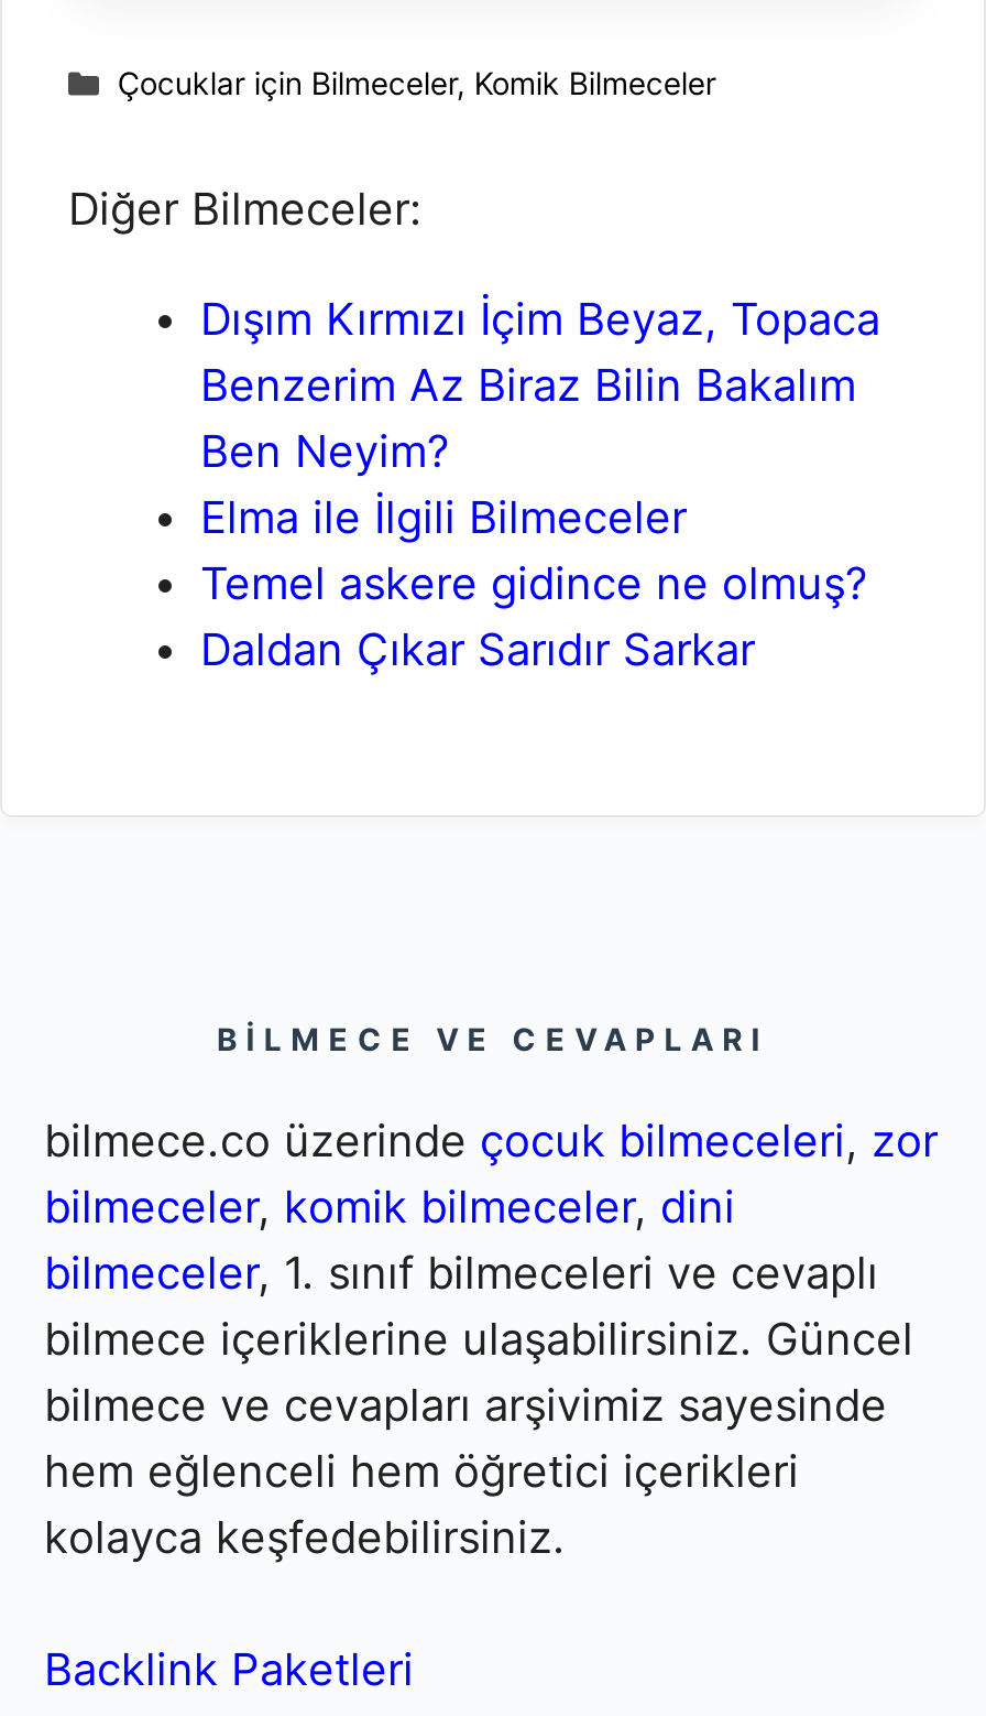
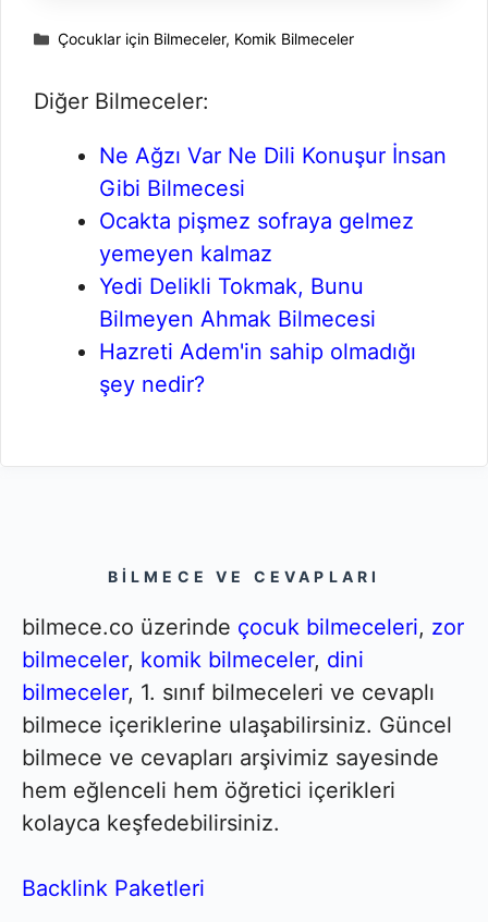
- Dışım Kırmızı İçim Beyaz, Topaca
- Benzerim Az Biraz Bilin Bakalım
- Ben Neyim?
- Elma ile İlgili Bilmeceler
- Temel askere gidince ne olmuş?
- Daldan Çıkar Sarıdır Sarkar
+ Ne Ağzı Var Ne Dili Konuşur İnsan
+ Gibi Bilmecesi
+ Ocakta pişmez sofraya gelmez
+ yemeyen kalmaz
+ Yedi Delikli Tokmak, Bunu
+ Bilmeyen Ahmak Bilmecesi
+ Hazreti Adem'in sahip olmadığı
+ şey nedir?
